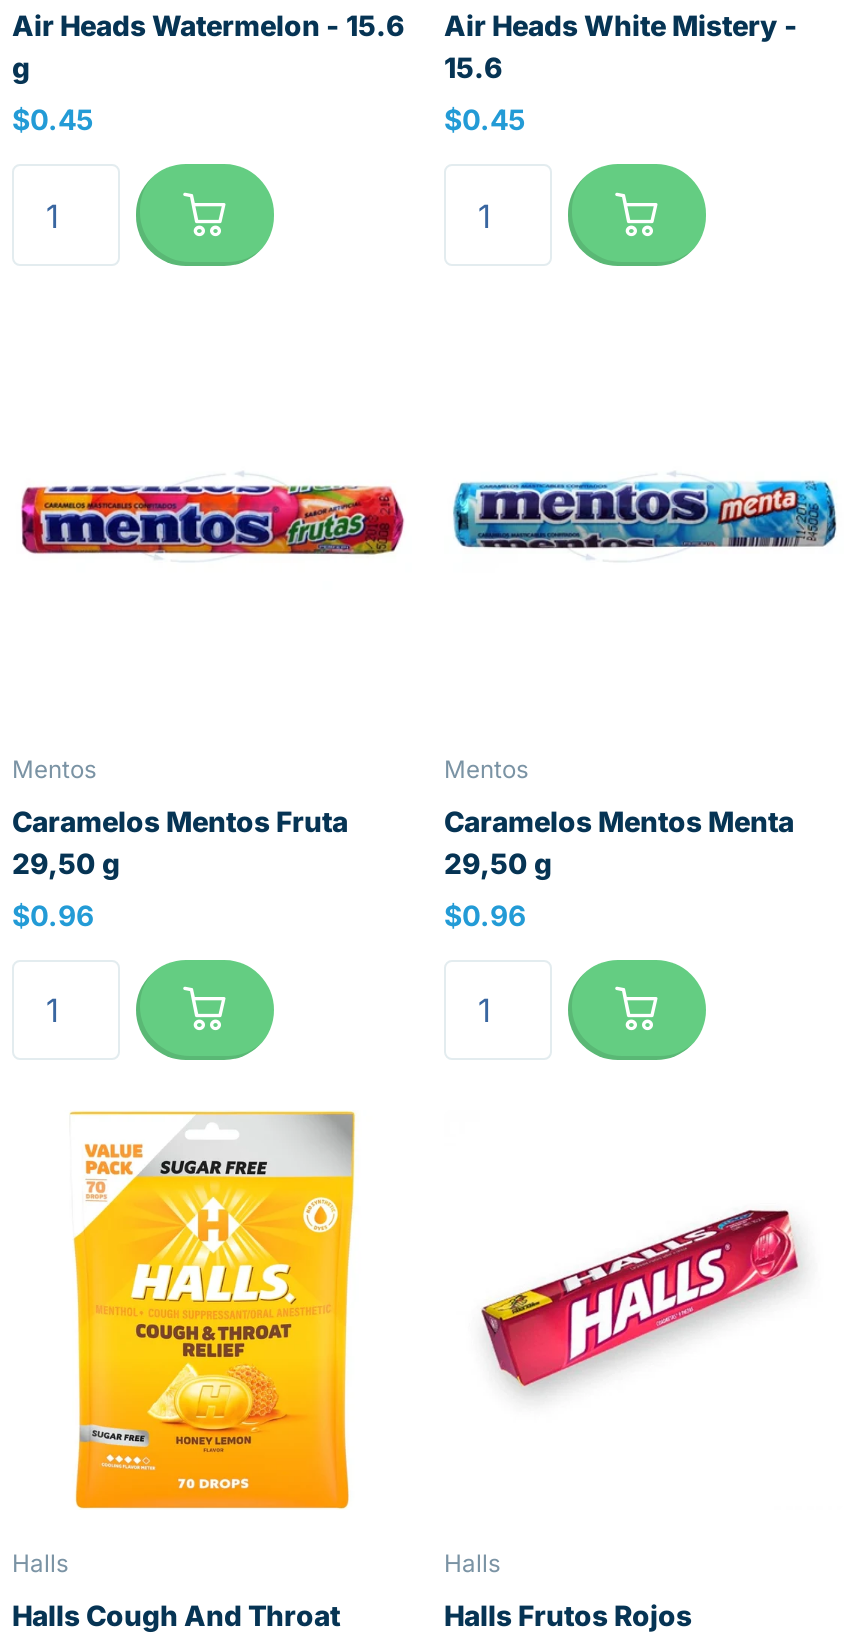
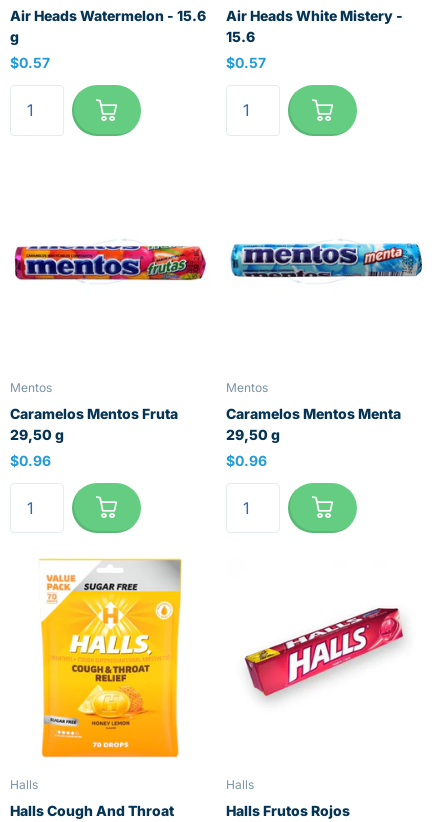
- $0.45
+ $0.57

- $0.45
+ $0.57
